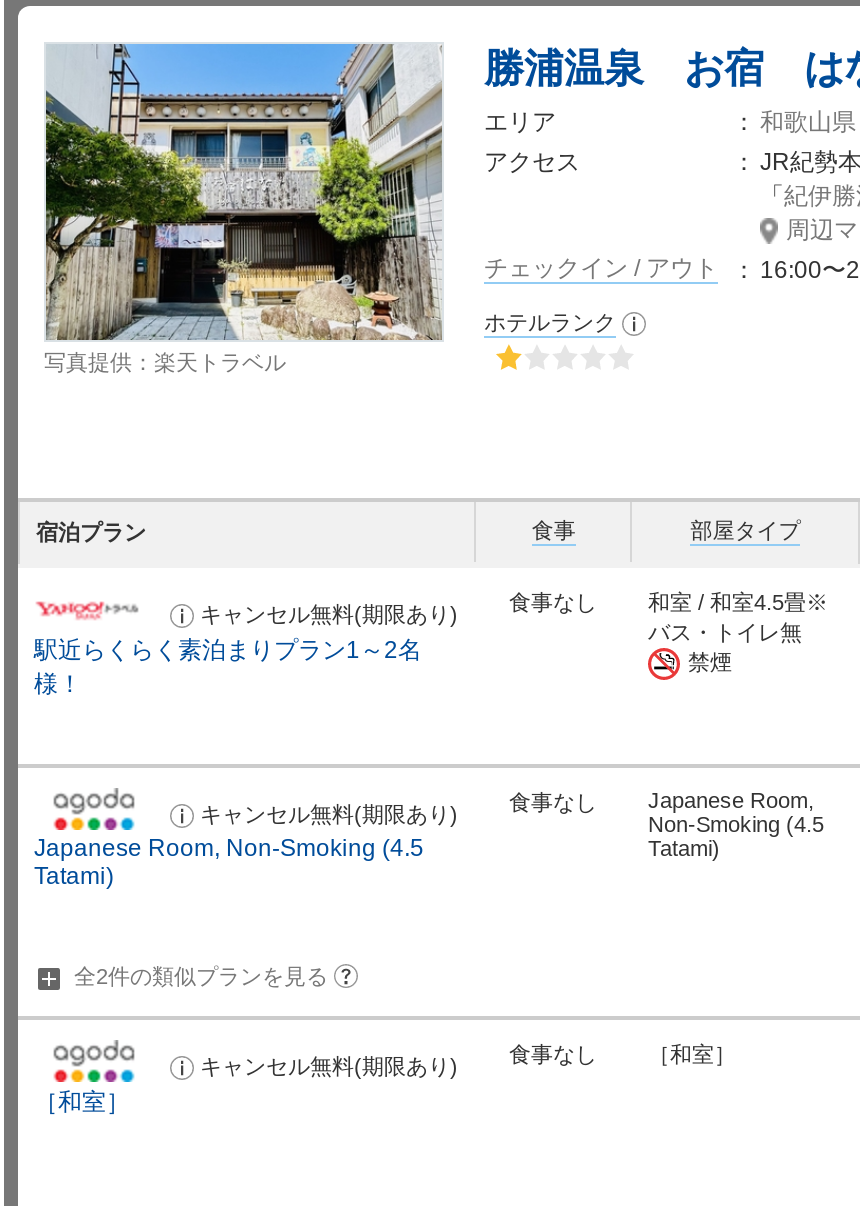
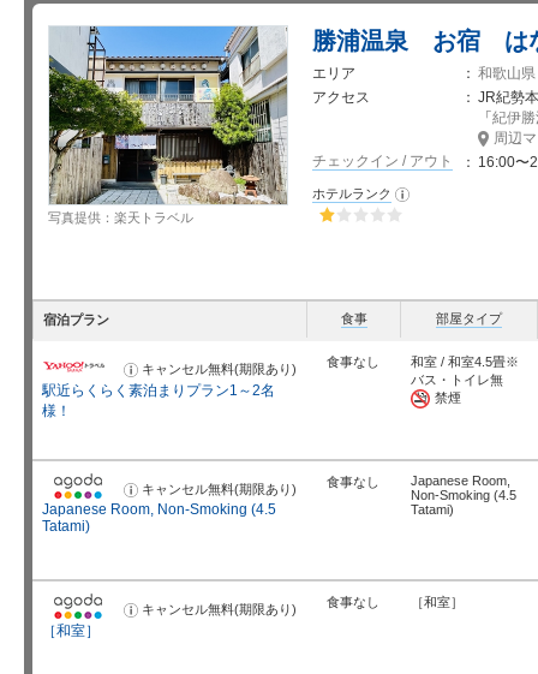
- 全2件の類似プランを見る ?
